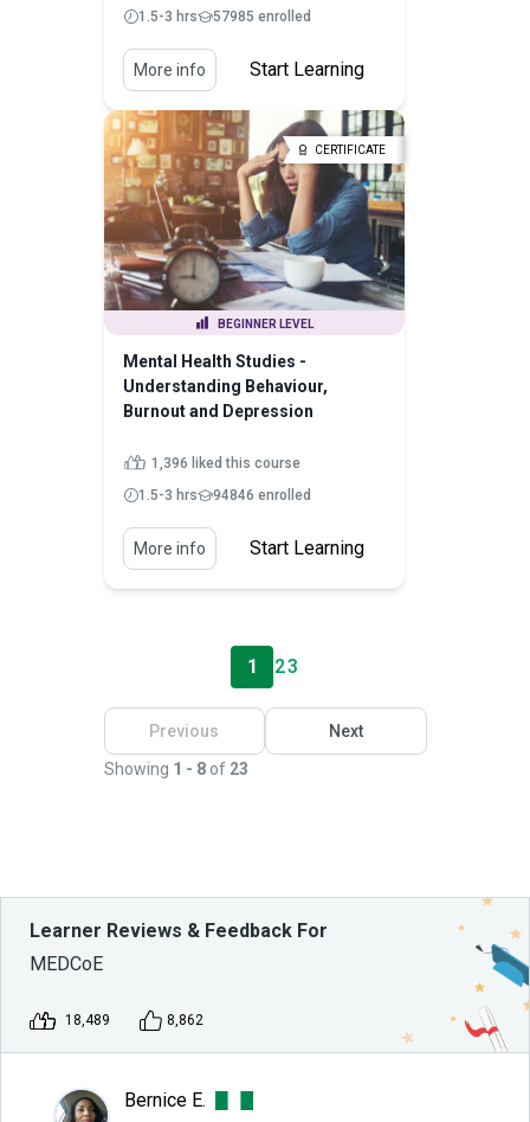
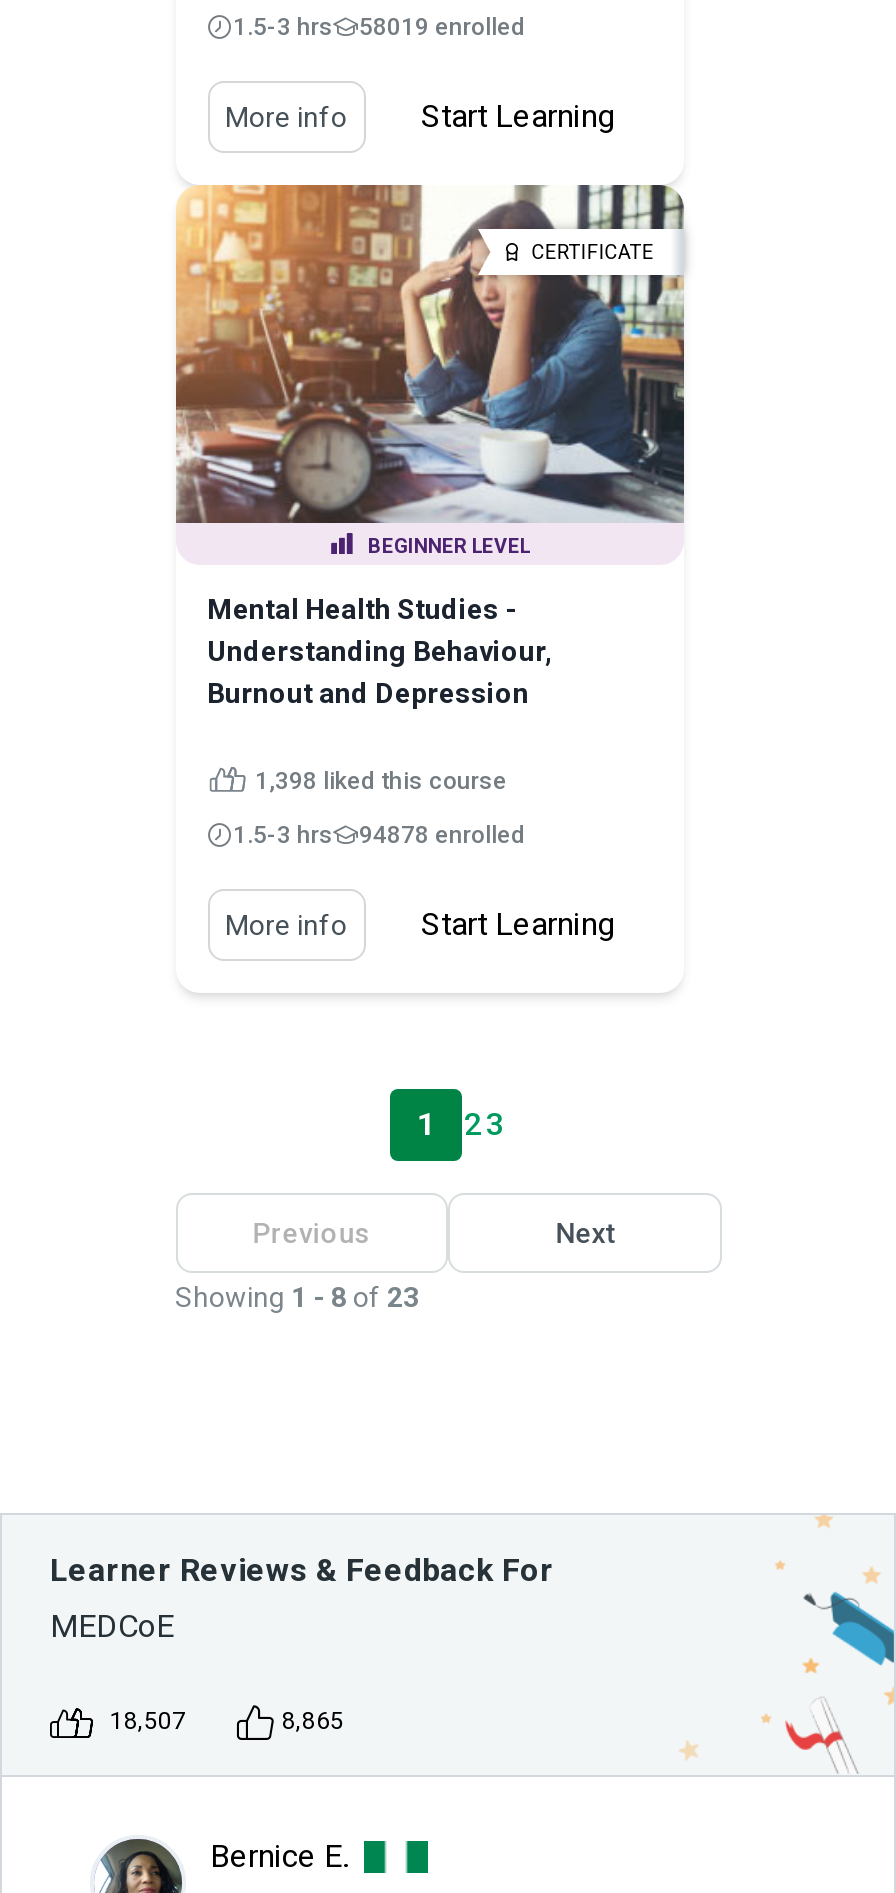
- 1.5-3 hrs 57985 enrolled
+ 1.5-3 hrs 58019 enrolled

- 1,396 liked this course
+ 1,398 liked this course

- 1.5-3 hrs 94846 enrolled
+ 1.5-3 hrs 94878 enrolled

- 18,489
+ 18,507

- 8,862
+ 8,865
